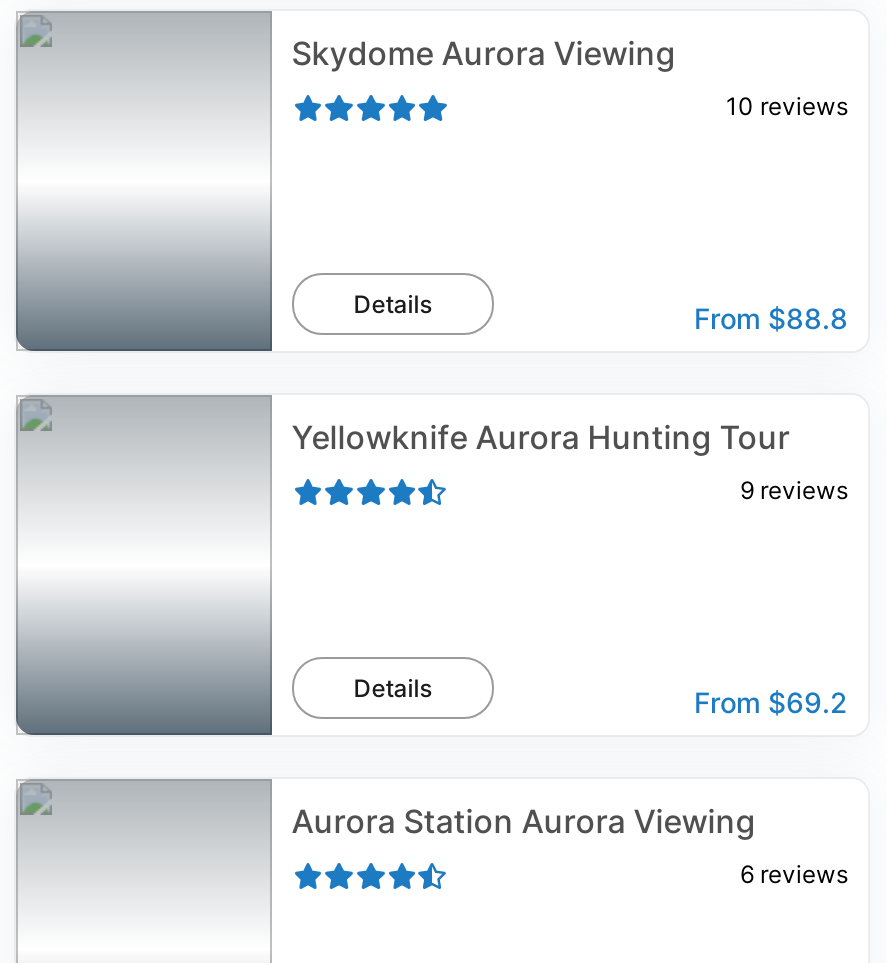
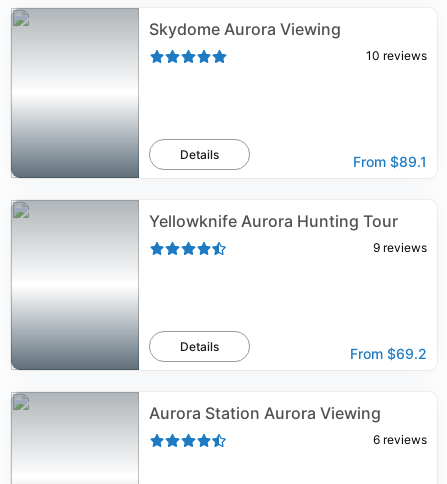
- From $88.8
+ From $89.1
